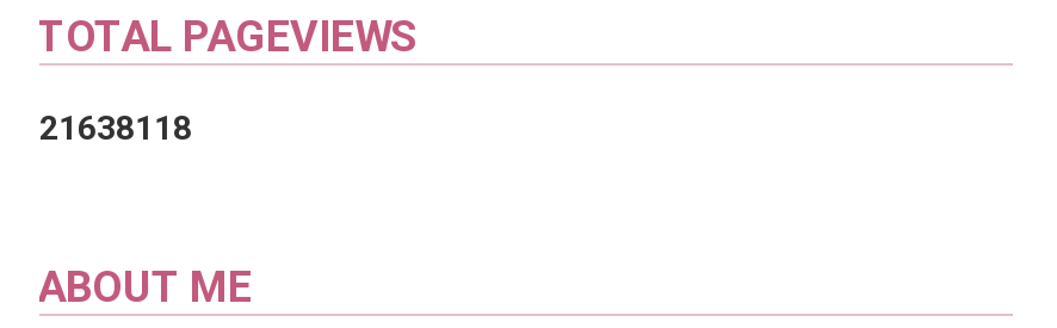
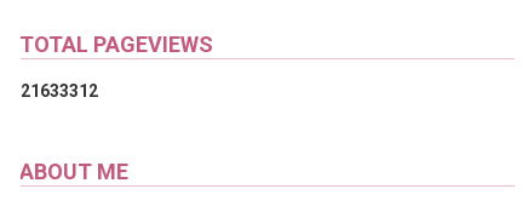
- 21 6381 1 8
+ 21 6333 1 2
